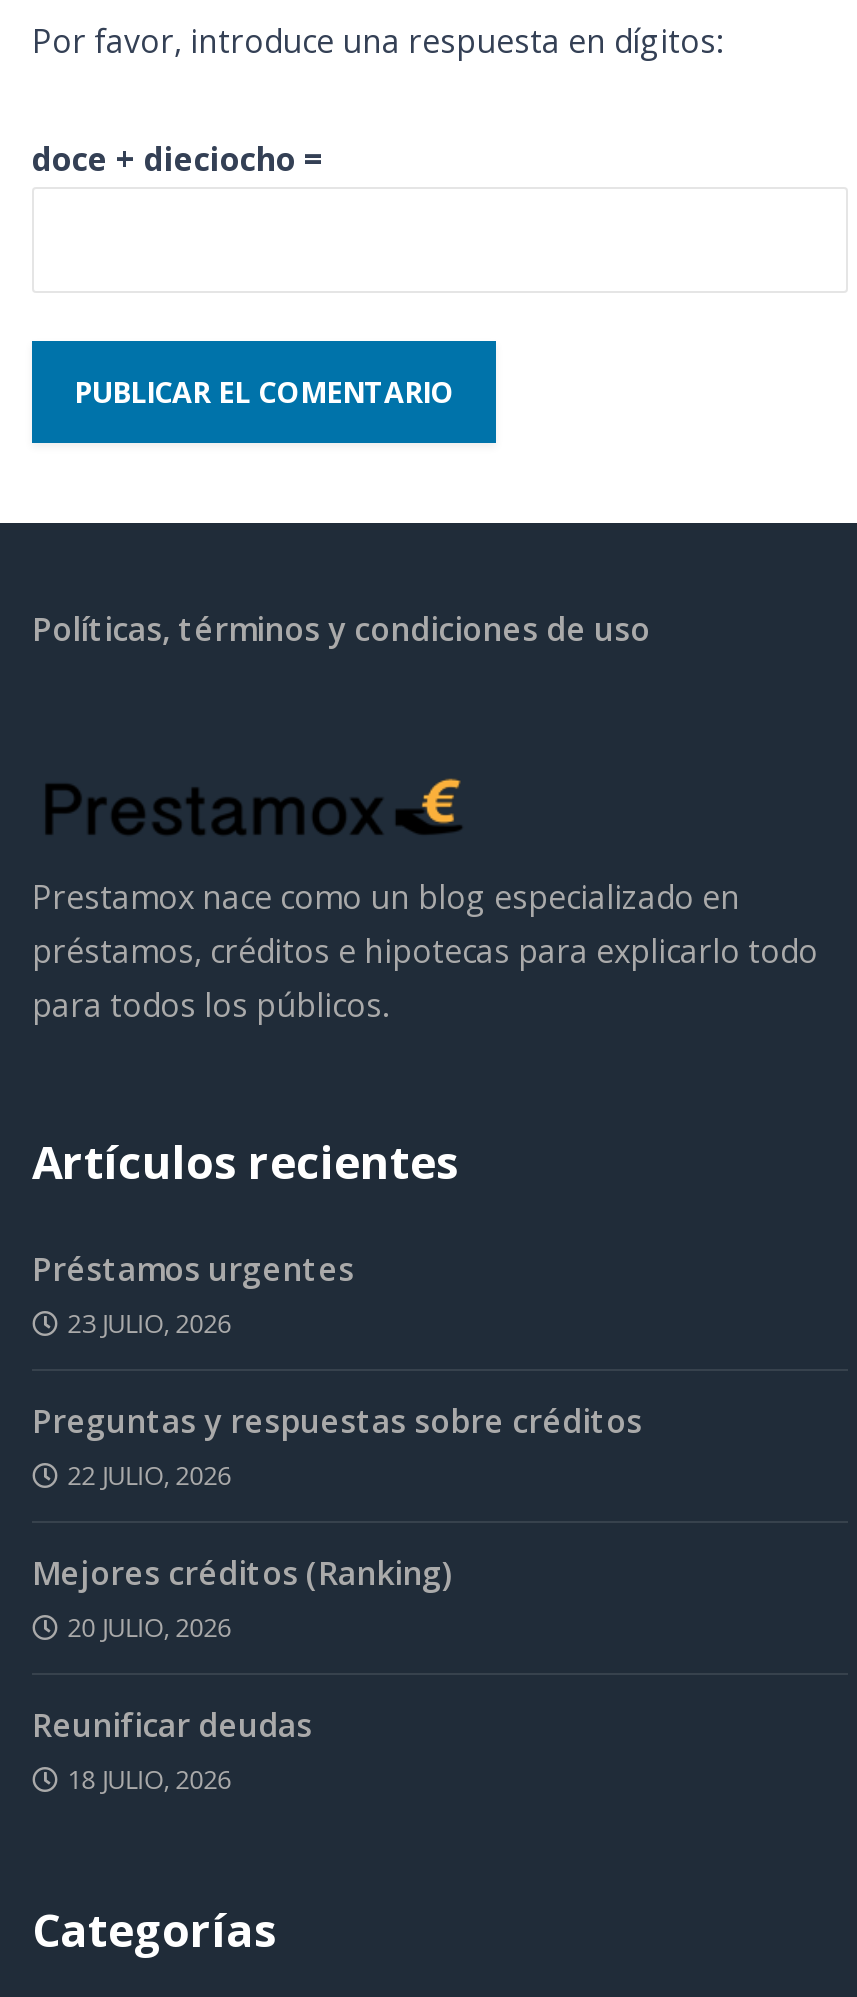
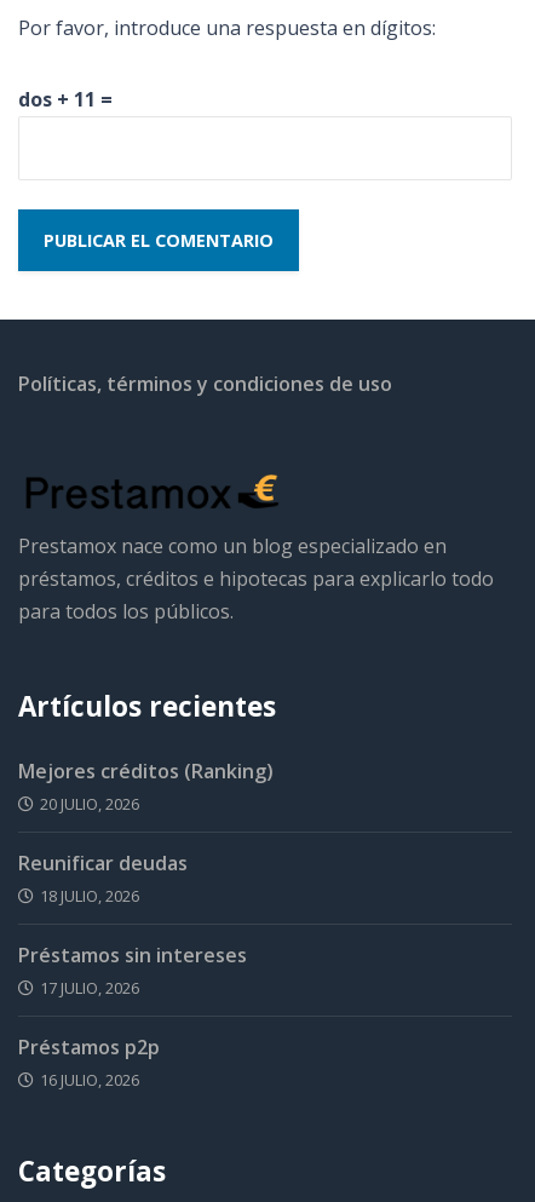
- doce + dieciocho =
+ dos + 11 =

- Préstamos urgentes
- 23 JULIO, 2026
- Preguntas y respuestas sobre créditos
- 22 JULIO, 2026

moved up: Mejores créditos (Ranking) | 20 JULIO, 2026 | Reunificar deudas | 18 JULIO, 2026

+ Préstamos sin intereses
+ 17 JULIO, 2026
+ Préstamos p2p
+ 16 JULIO, 2026
